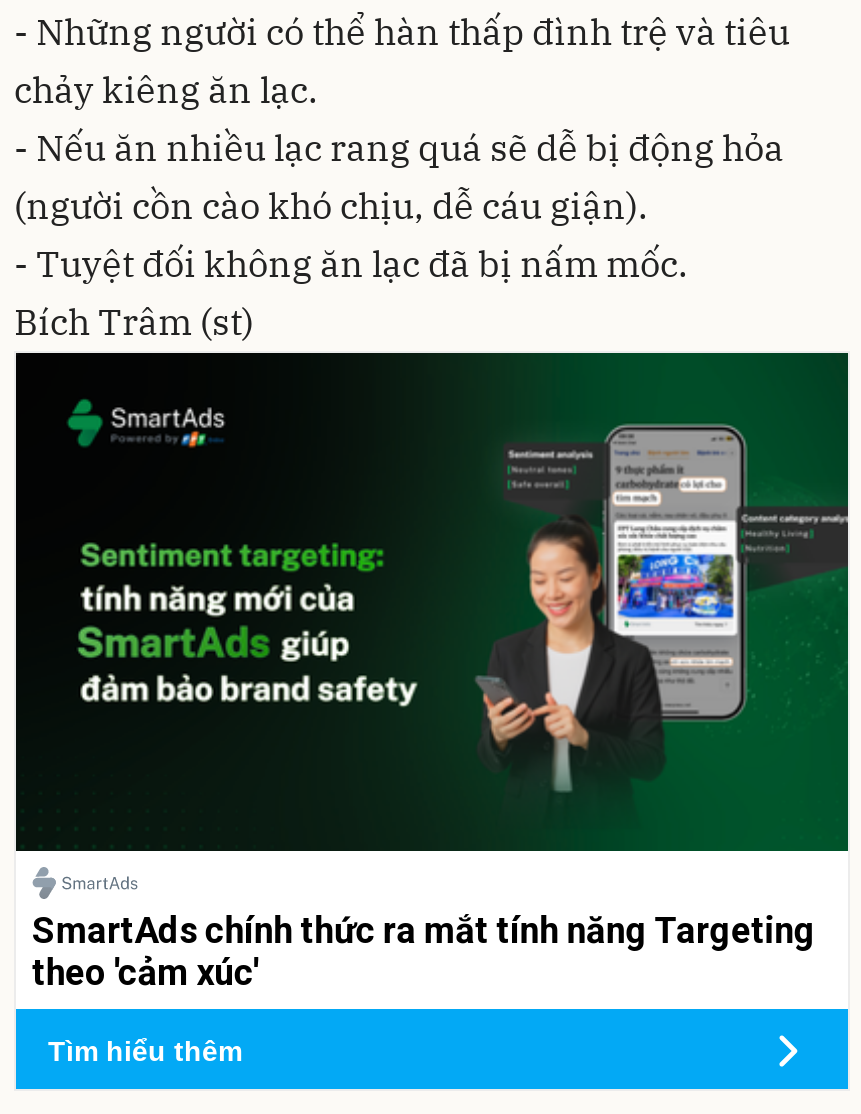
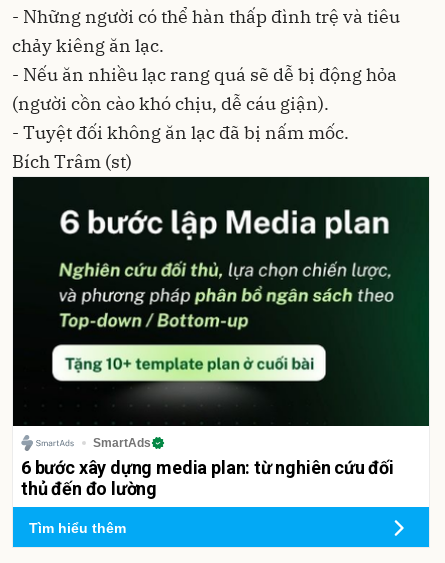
- [image]
- SmartAds chính thức ra mắt tính năng Targeting
- theo 'cảm xúc'
+ [image]
+ SmartAds
+ 6 bước xây dựng media plan: từ nghiên cứu đối
+ thủ đến đo lường
